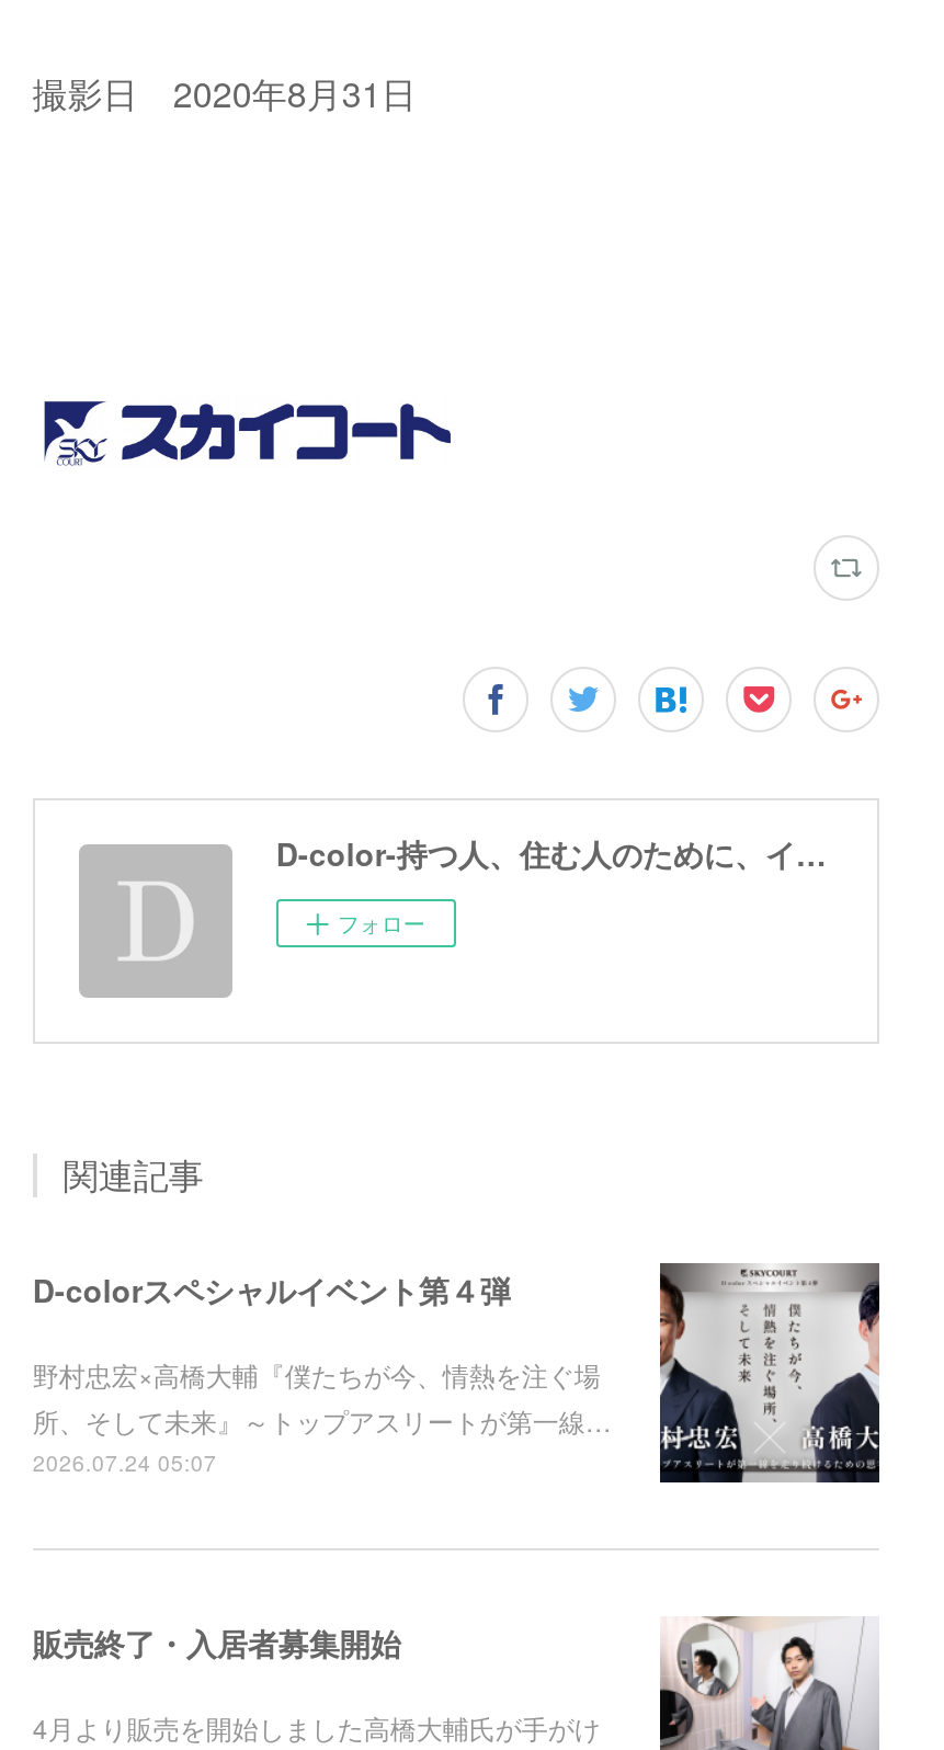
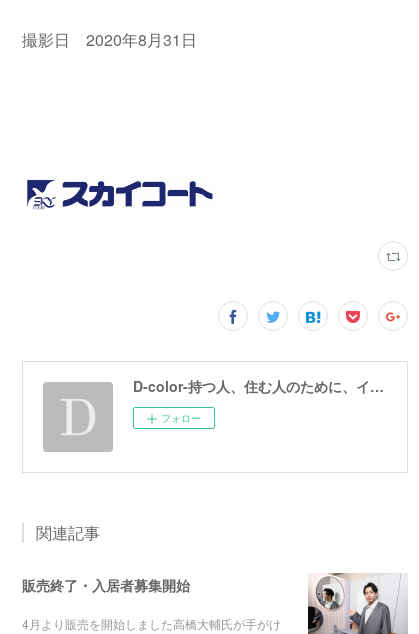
- [image]
- D-colorスペシャルイベント第４弾
- 野村忠宏×高橋大輔『僕たちが今、情熱を注ぐ場
- 所、そして未来』～トップアスリートが第一線…
- 2026.07.24 05:07
